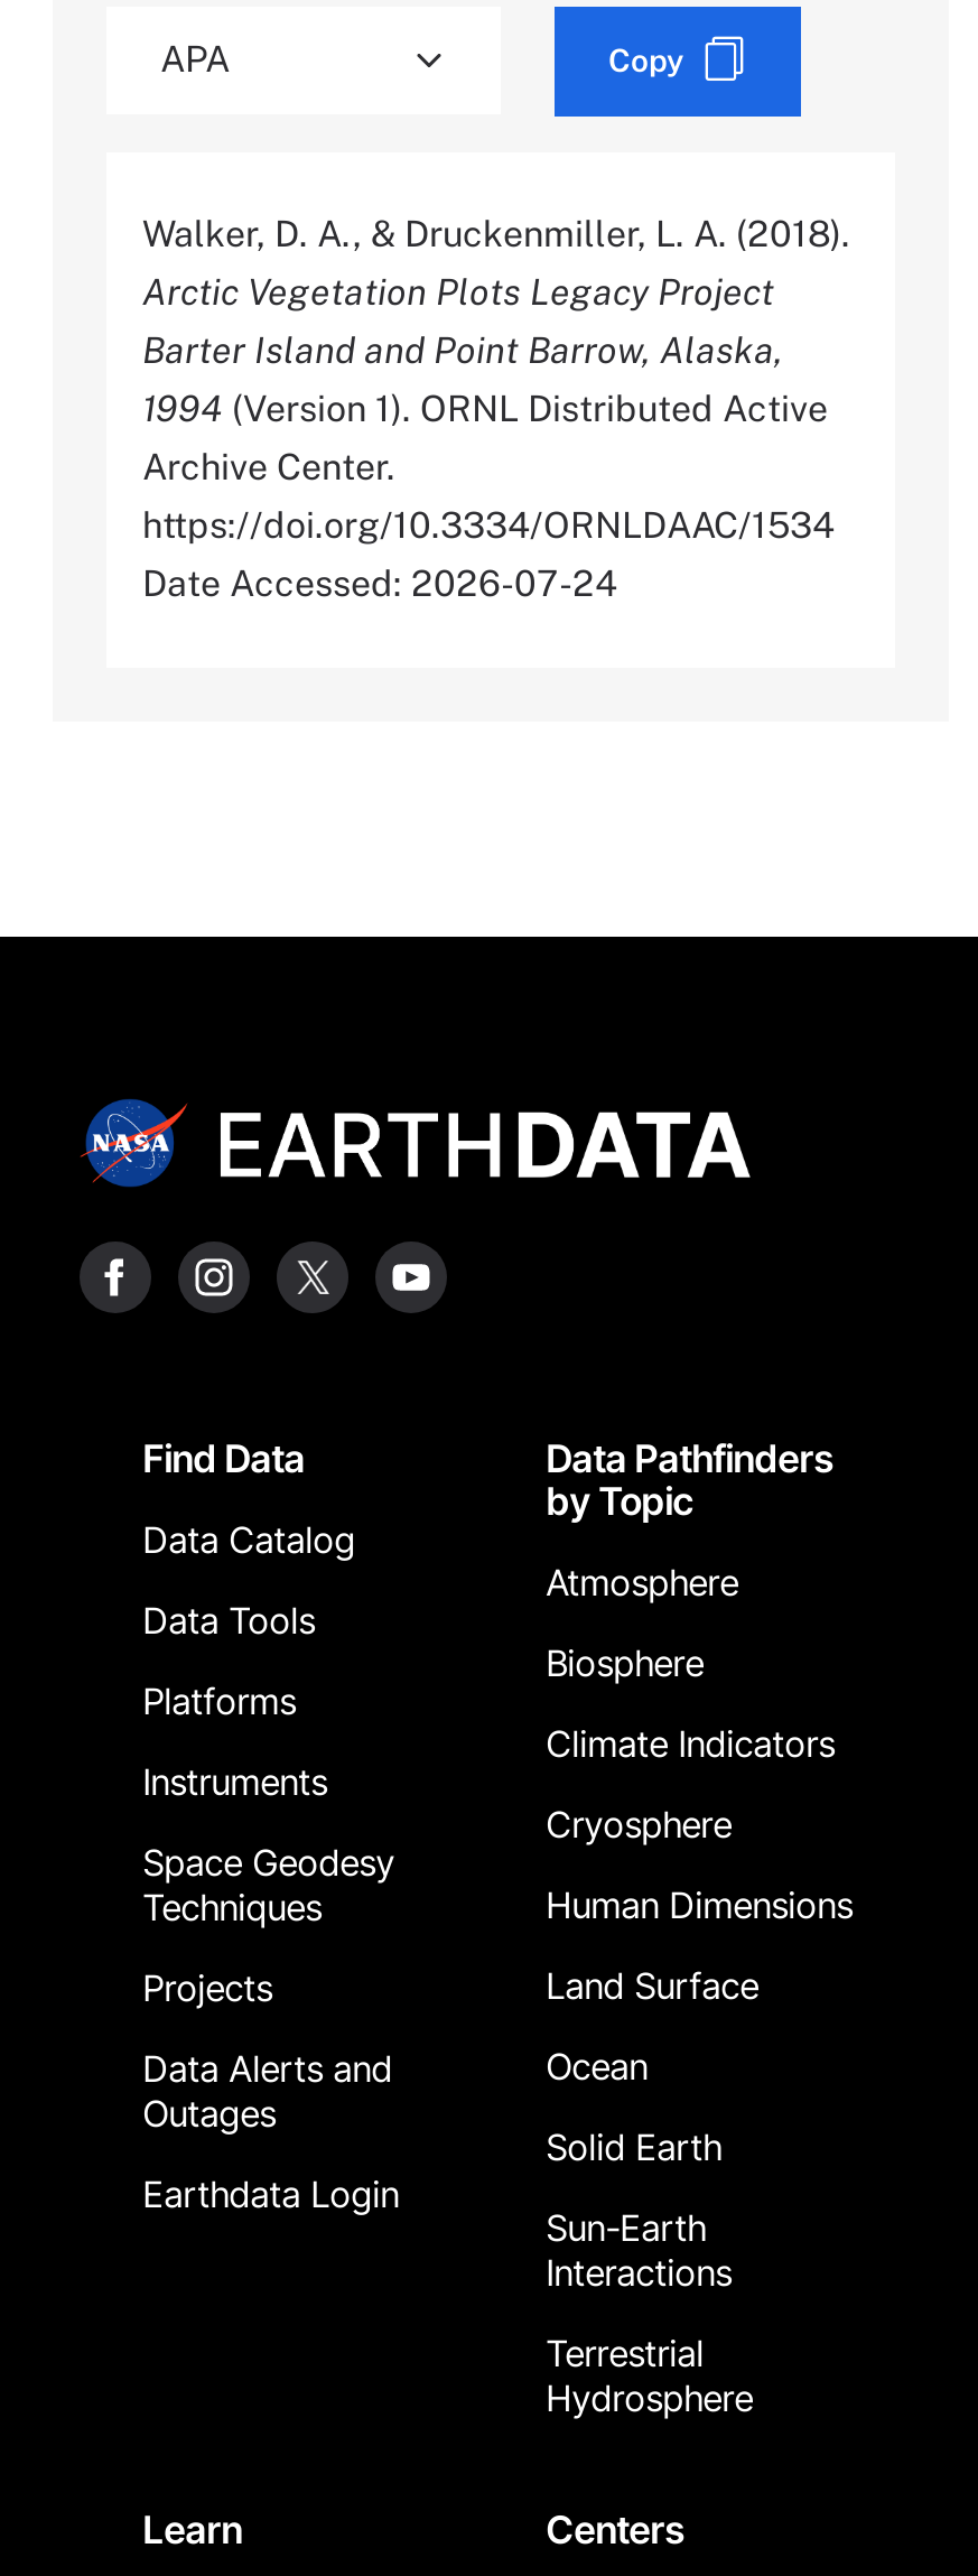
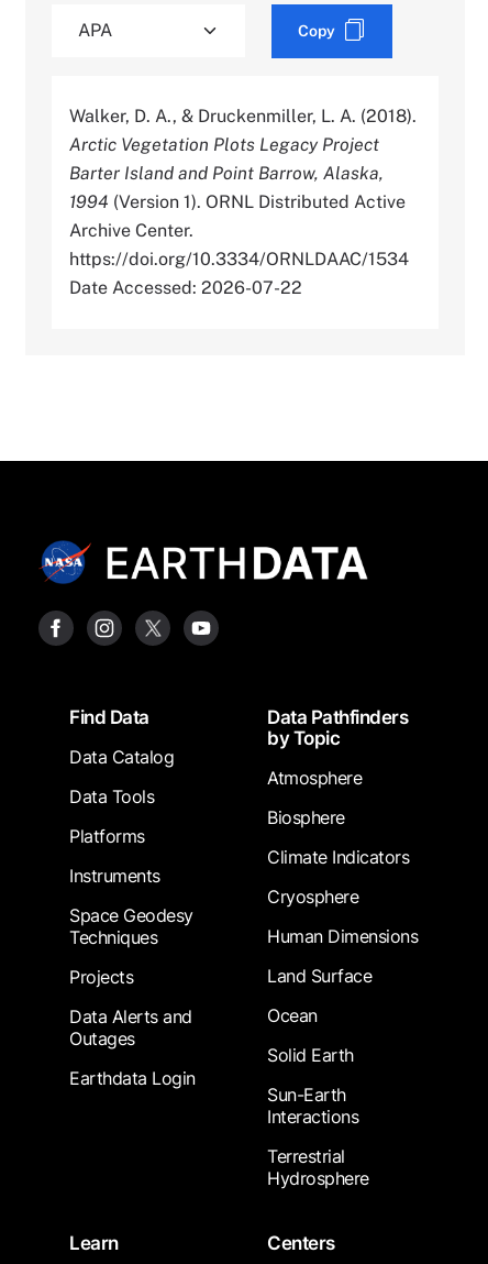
- Date Accessed: 2026-07-24
+ Date Accessed: 2026-07-22
